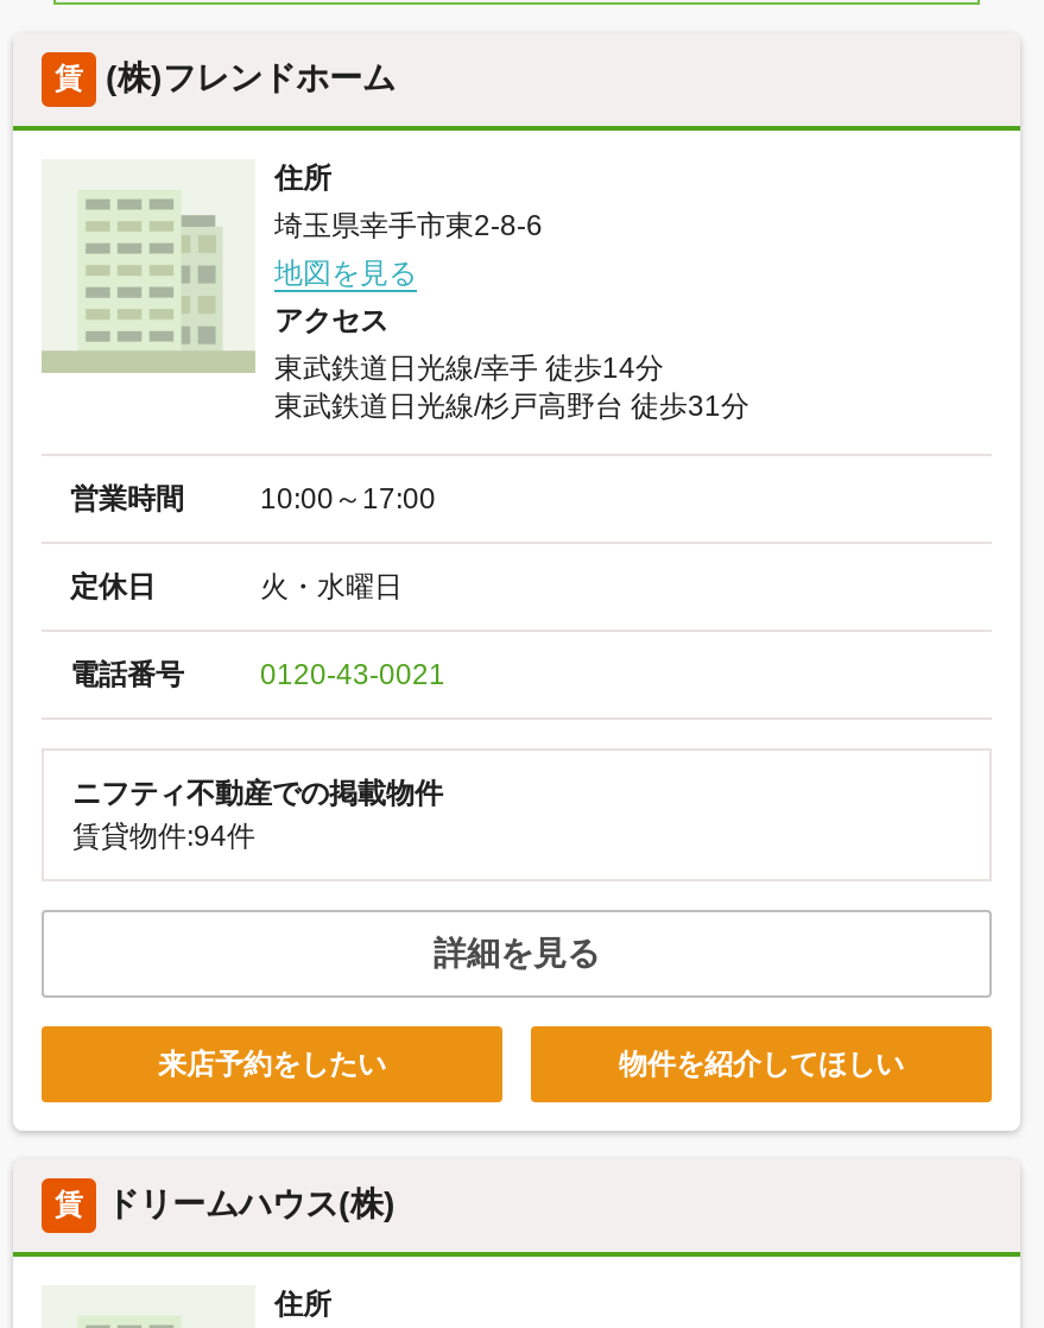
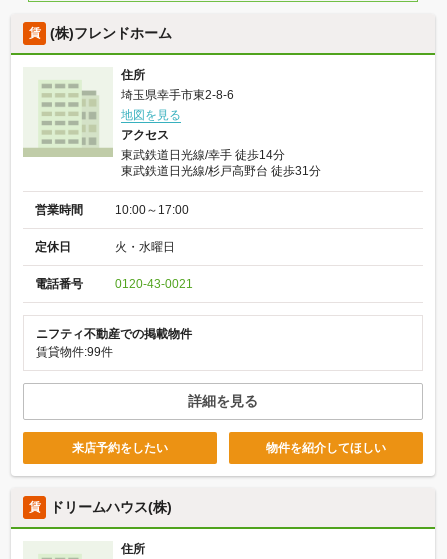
- 賃貸物件:94件
+ 賃貸物件:99件
